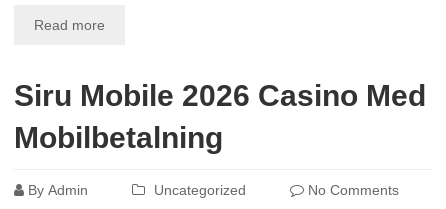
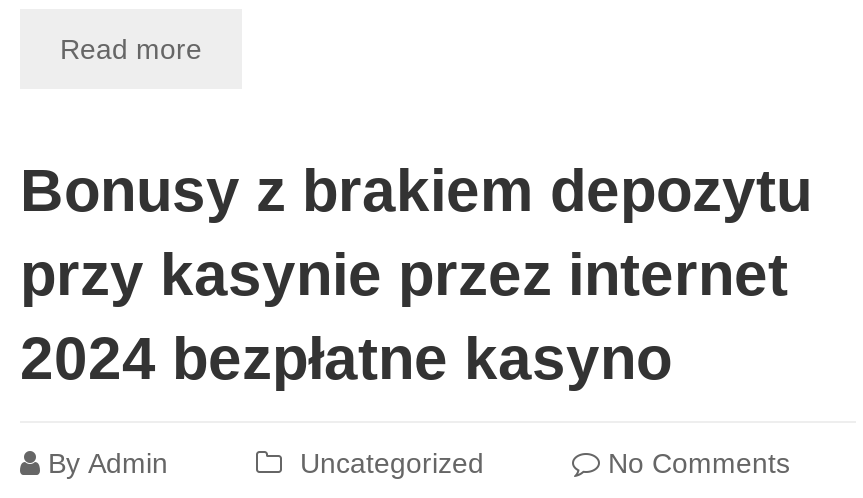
- Siru Mobile 2026 Casino Med
- Mobilbetalning
+ Bonusy z brakiem depozytu
+ przy kasynie przez internet
+ 2024 bezpłatne kasyno
